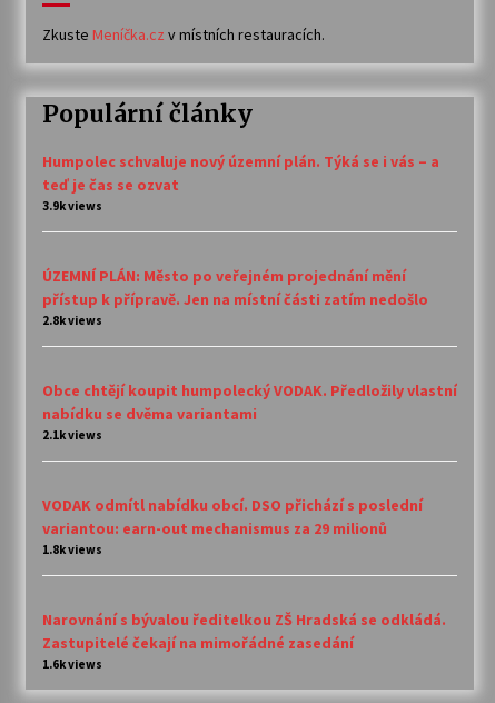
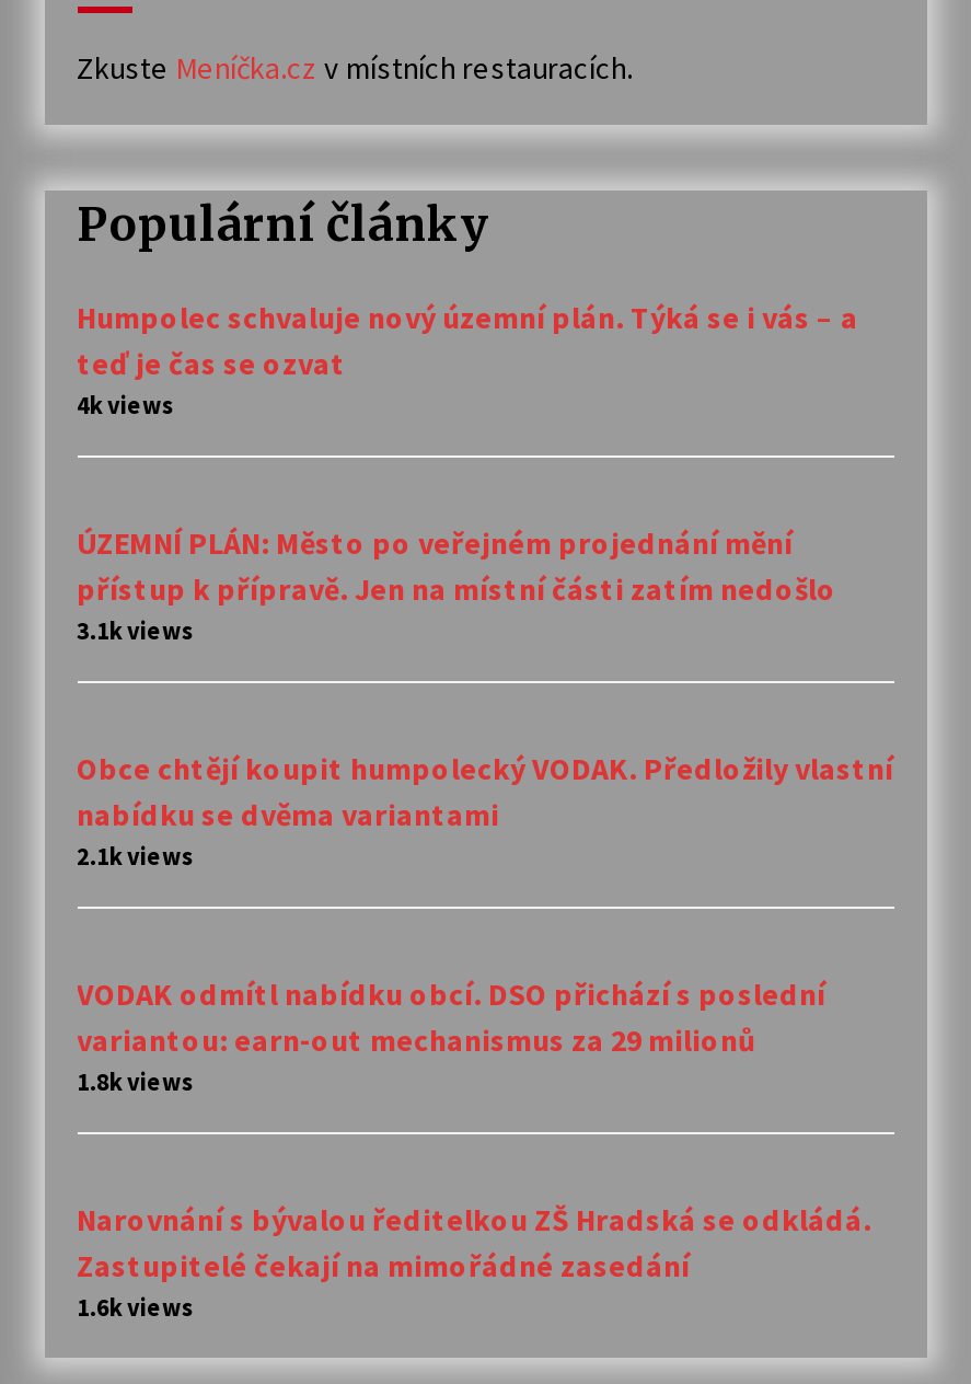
- 3.9k views
+ 4k views

- 2.8k views
+ 3.1k views
